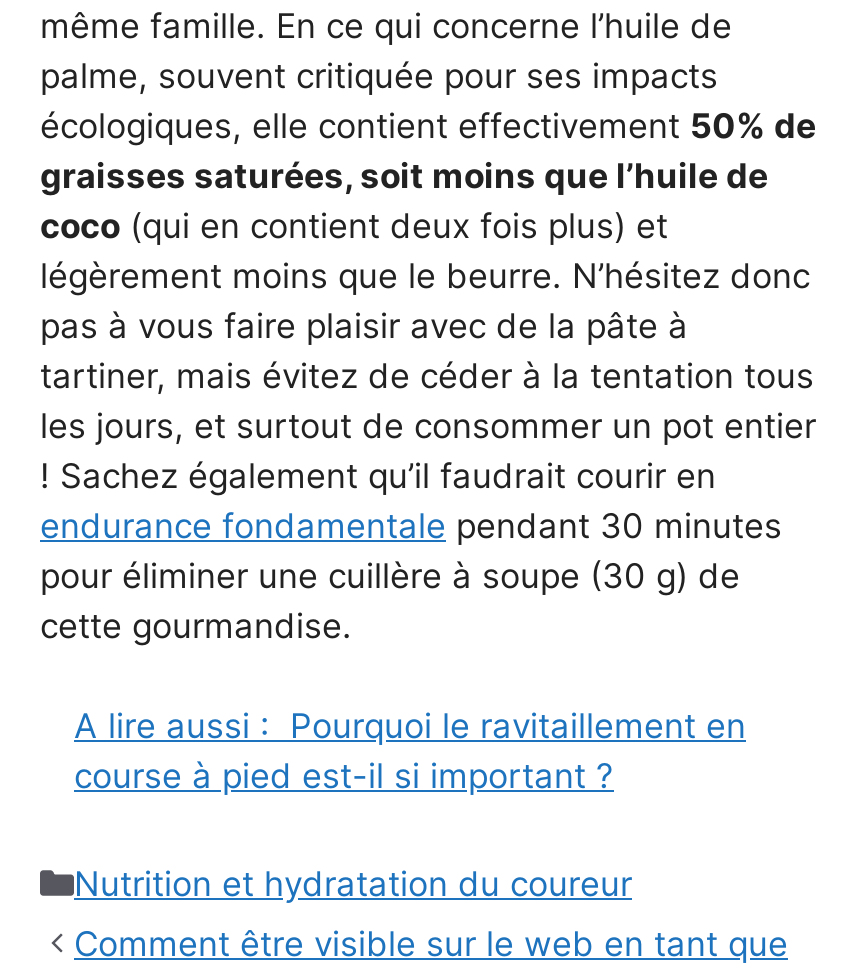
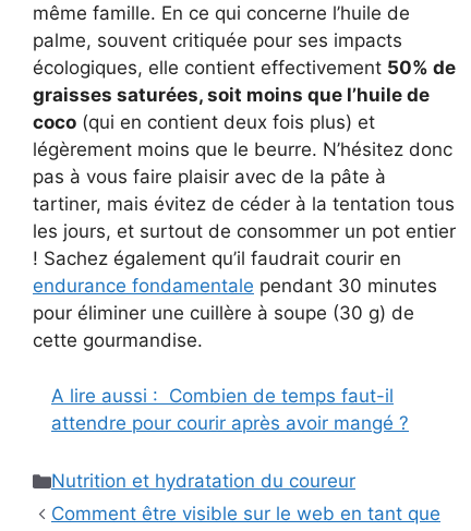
- A lire aussi : Pourquoi le ravitaillement en
- course à pied est-il si important ?
+ A lire aussi : Combien de temps faut-il
+ attendre pour courir après avoir mangé ?
